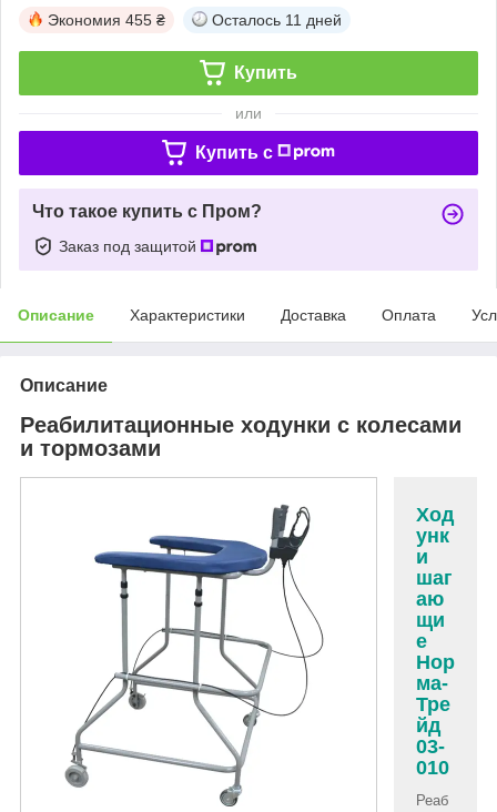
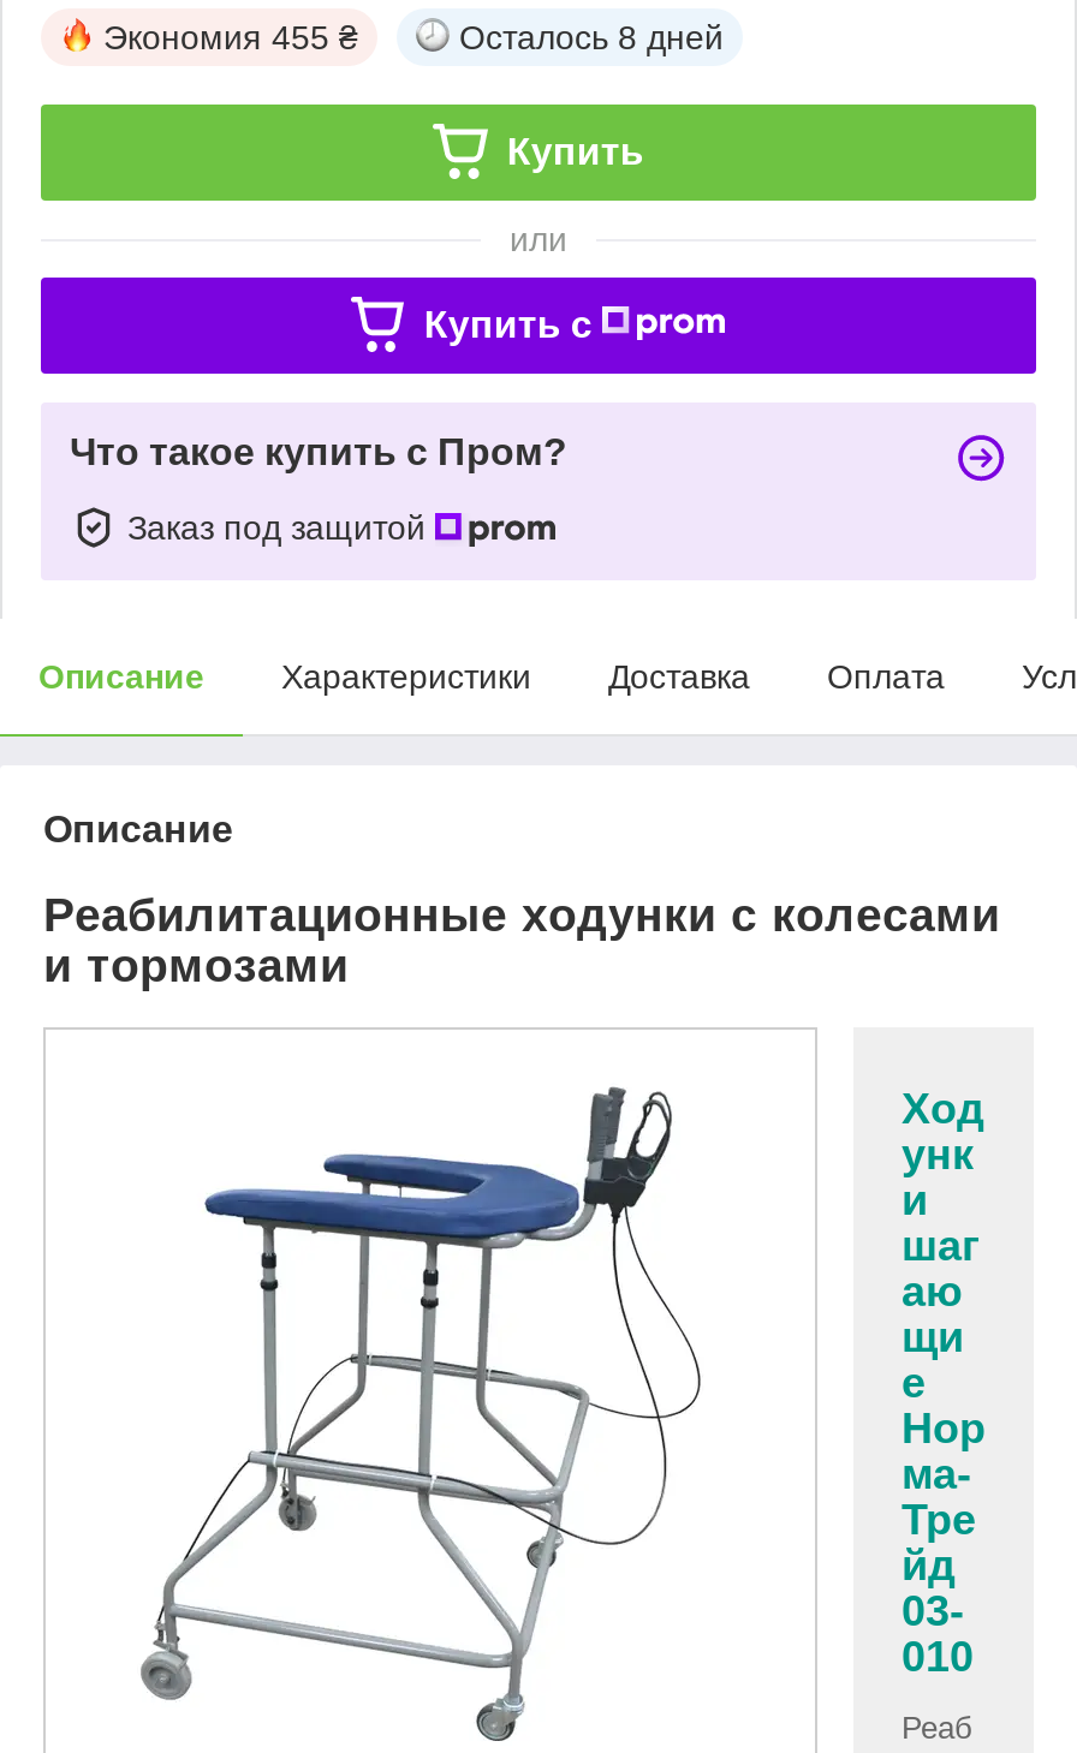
- Осталось 11 дней
+ Осталось 8 дней
